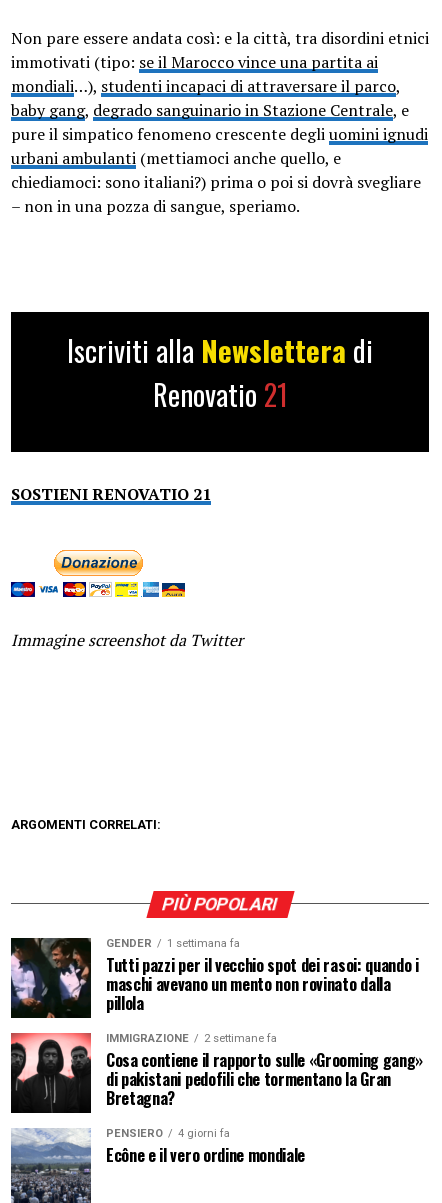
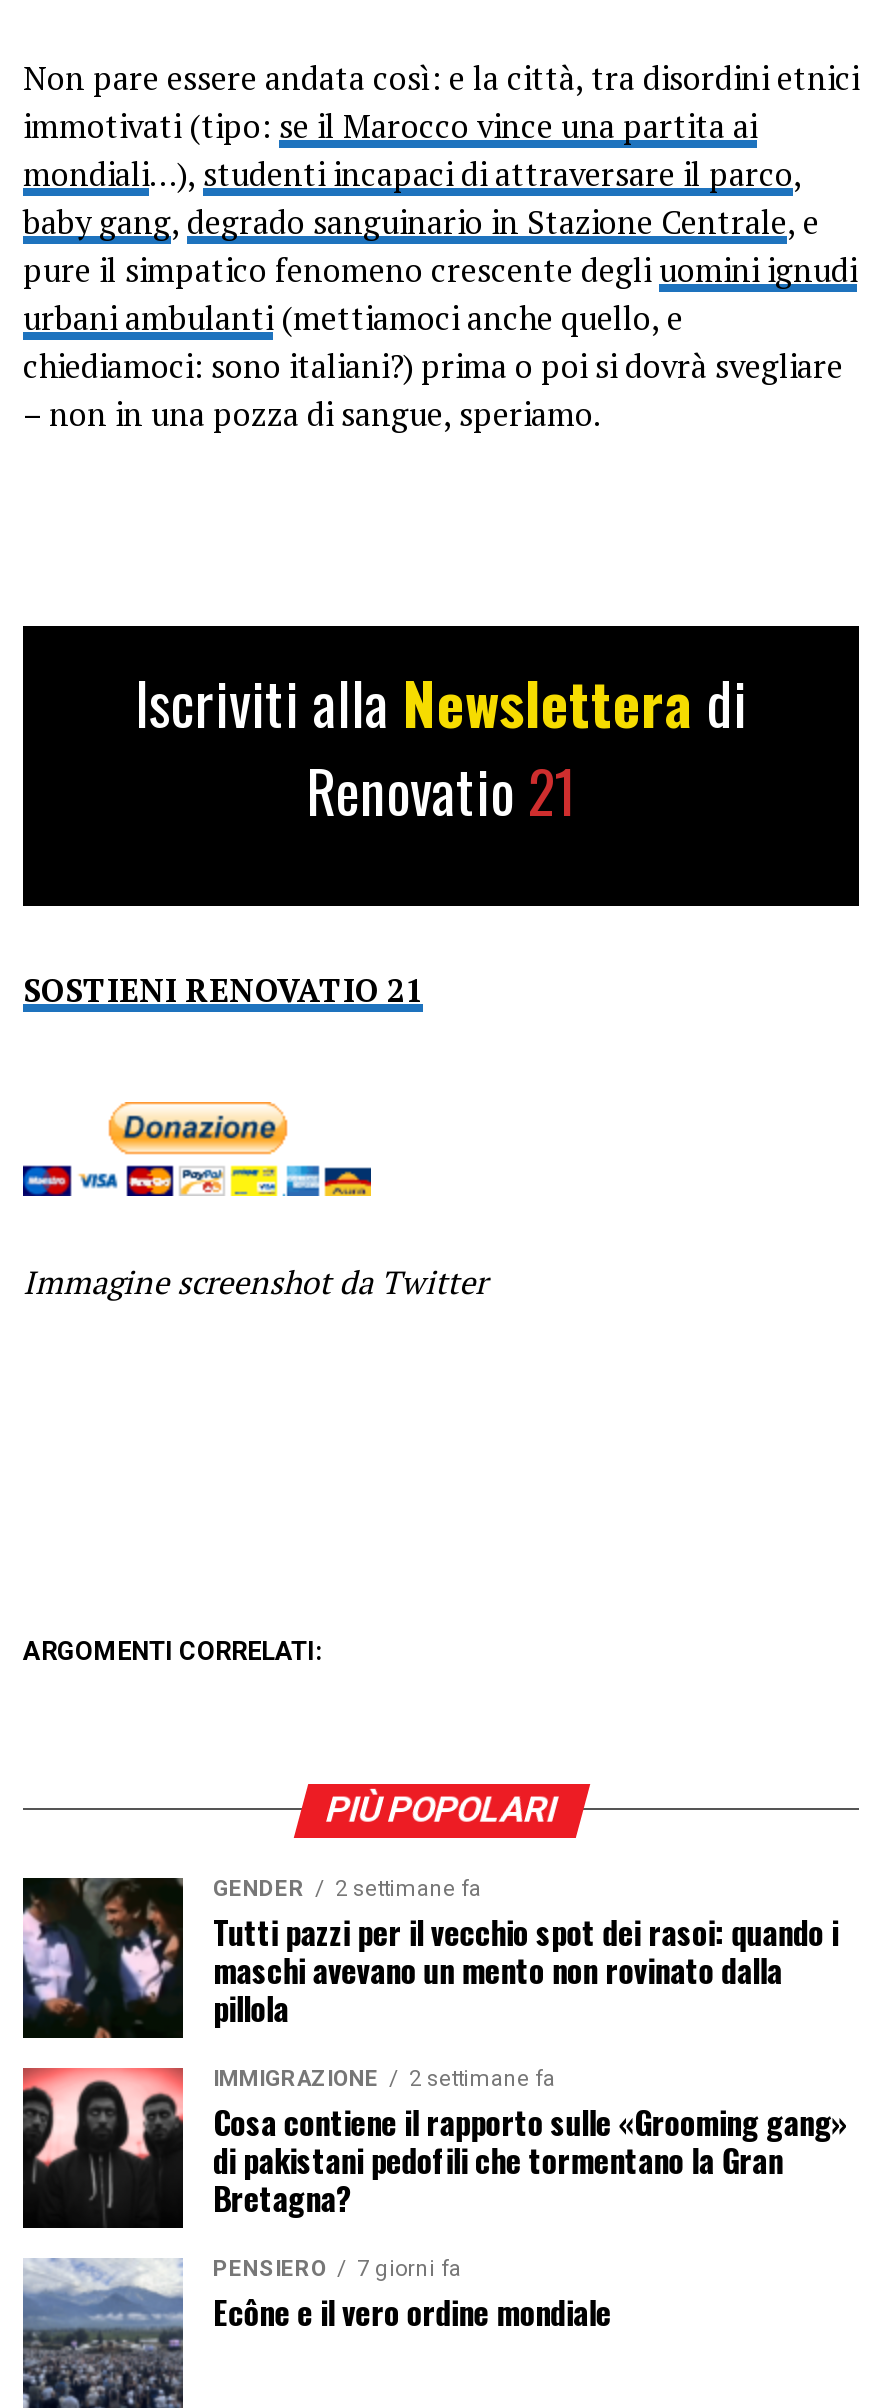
- GENDER 1 settimana fa
+ GENDER 2 settimane fa

- PENSIERO 4 giorni fa
+ PENSIERO 7 giorni fa
